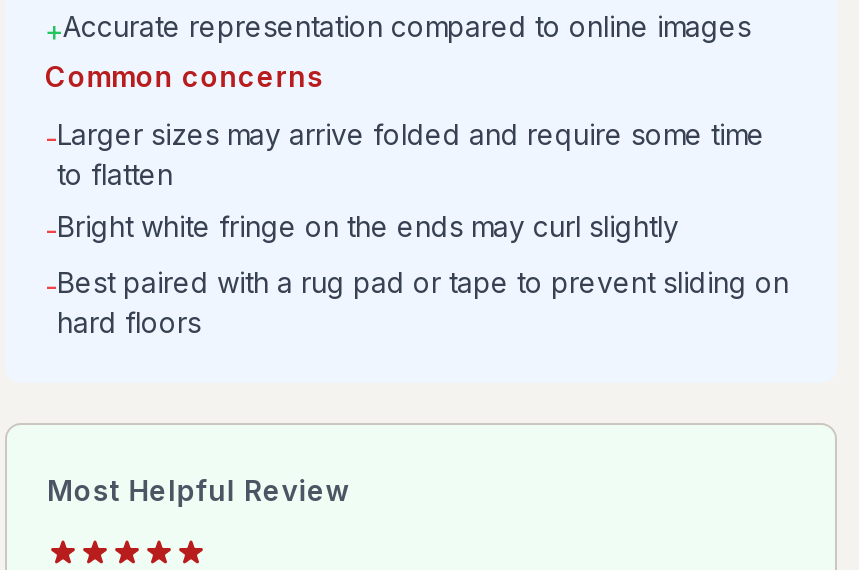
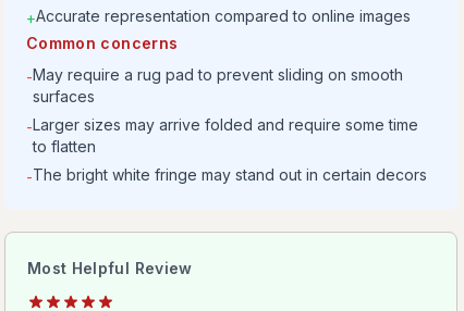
+ -May require a rug pad to prevent sliding on smooth
+ surfaces

moved down: -Larger sizes may arrive folded and require some time | to flatten

- -Bright white fringe on the ends may curl slightly
- -Best paired with a rug pad or tape to prevent sliding on
- hard floors
+ -The bright white fringe may stand out in certain decors
